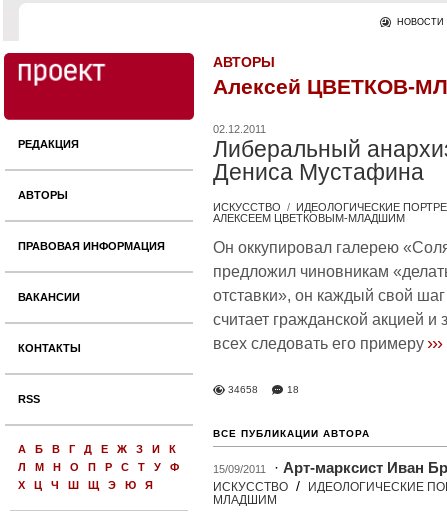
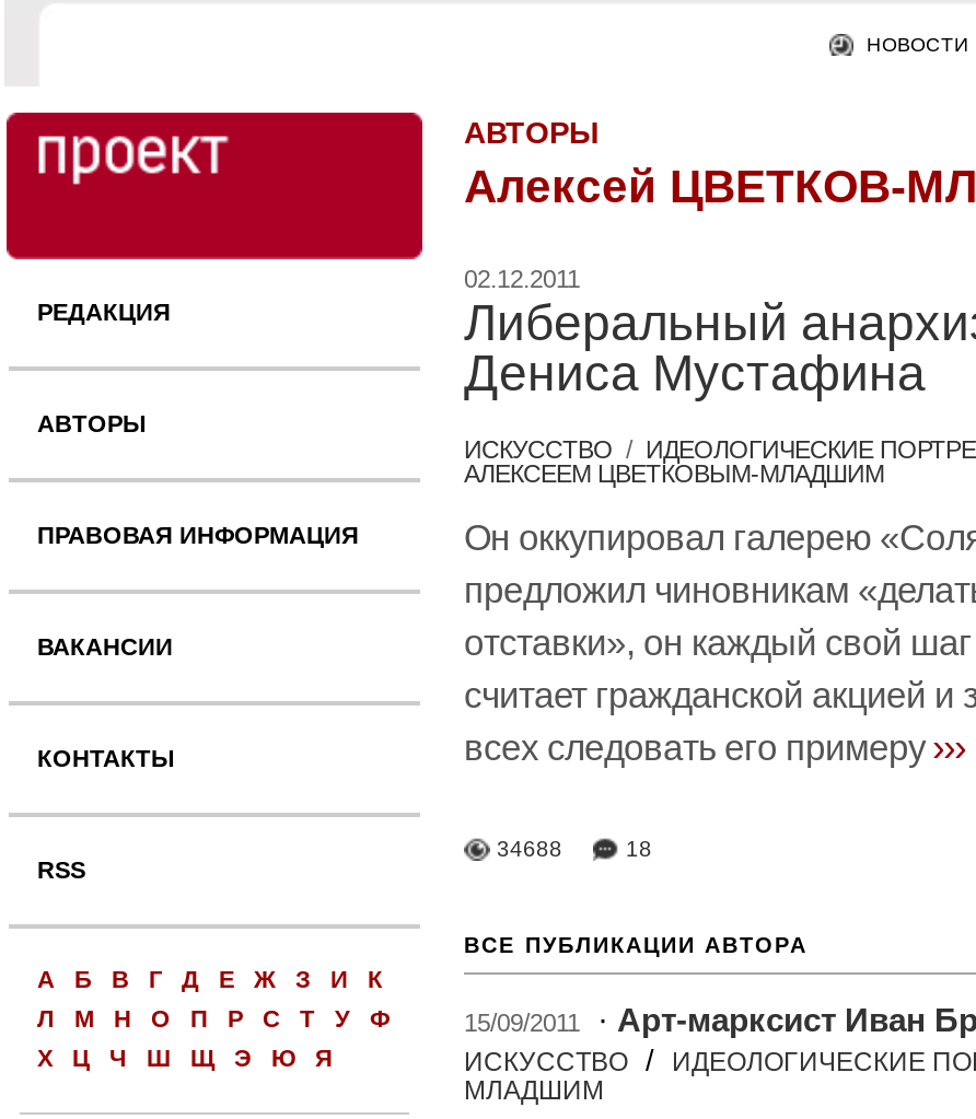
- 34658
+ 34688
